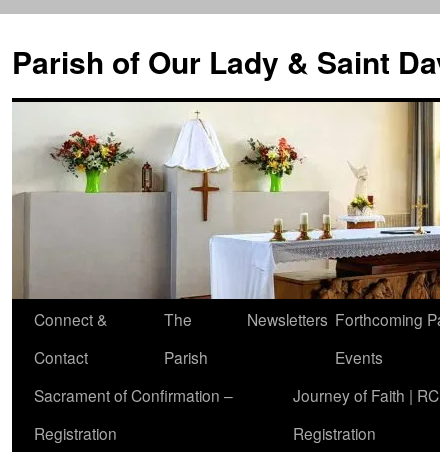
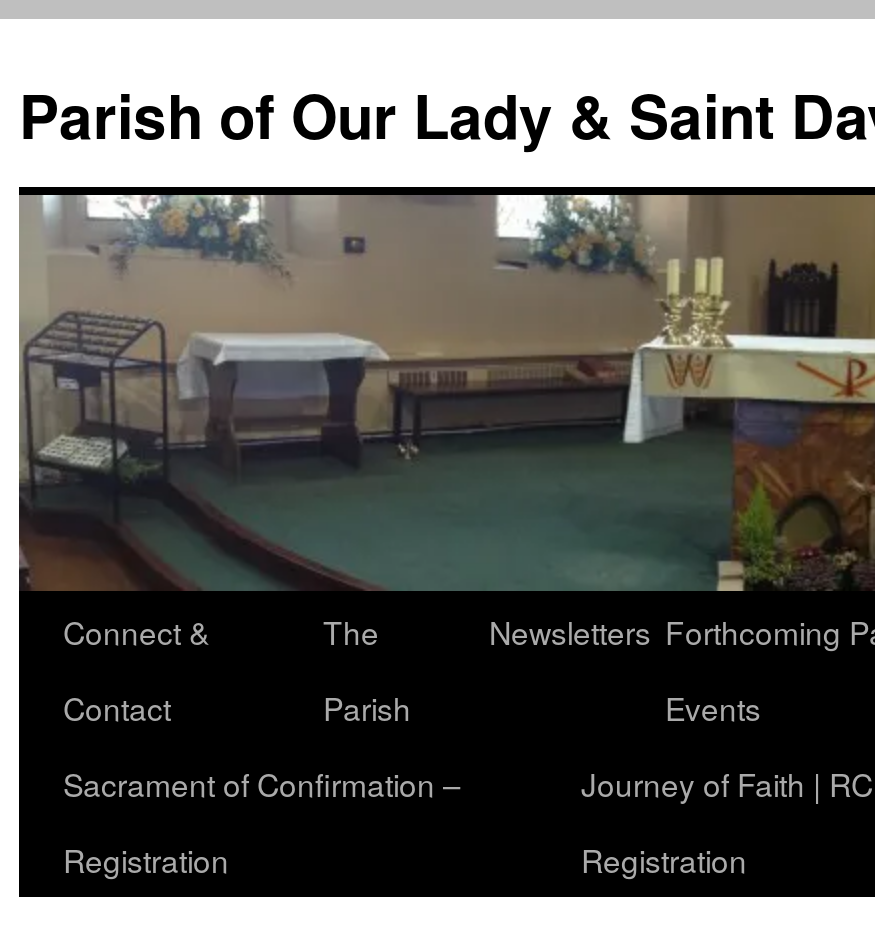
- [image]
+ [image]
